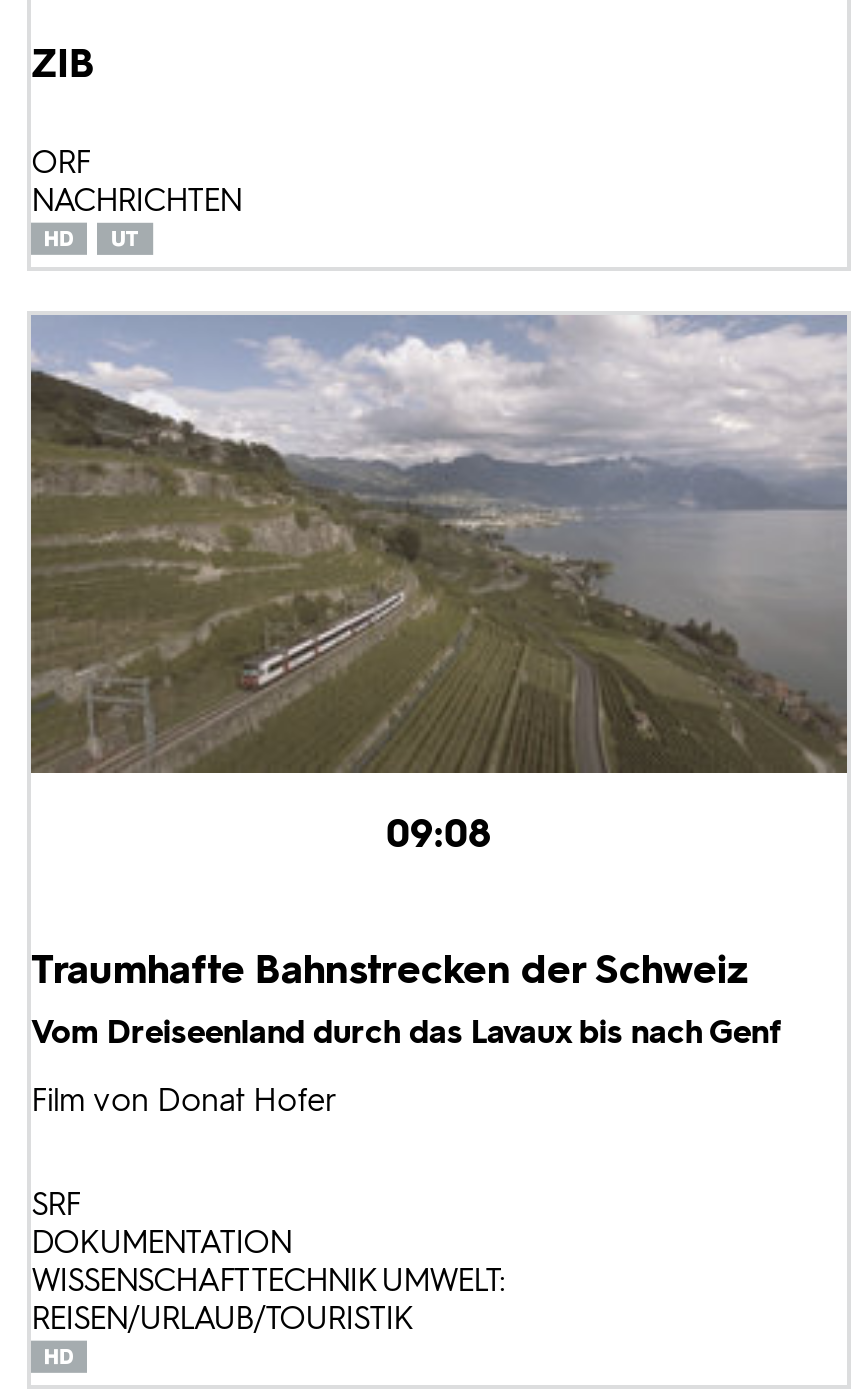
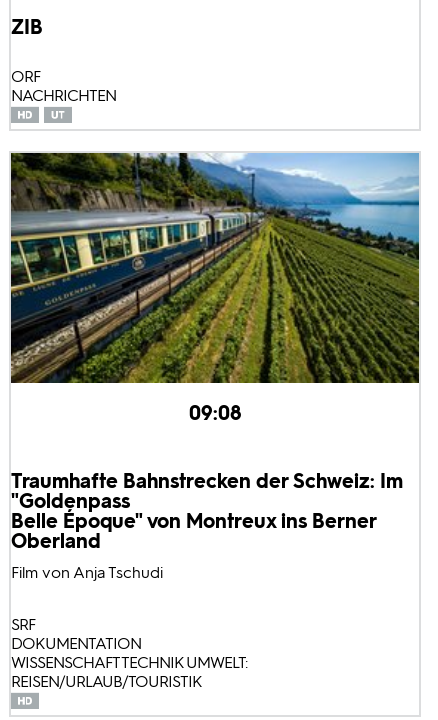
- [image]
+ [image]

- Traumhafte Bahnstrecken der Schweiz
- Vom Dreiseenland durch das Lavaux bis nach Genf
- Film von Donat Hofer
+ Traumhafte Bahnstrecken der Schweiz: Im
+ "Goldenpass
+ Belle Époque" von Montreux ins Berner
+ Oberland
+ Film von Anja Tschudi
